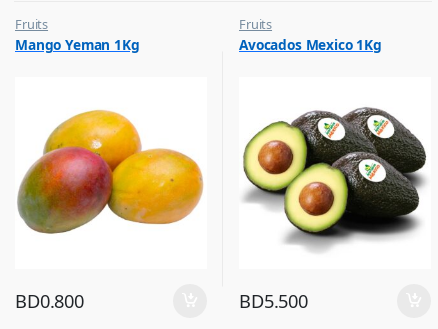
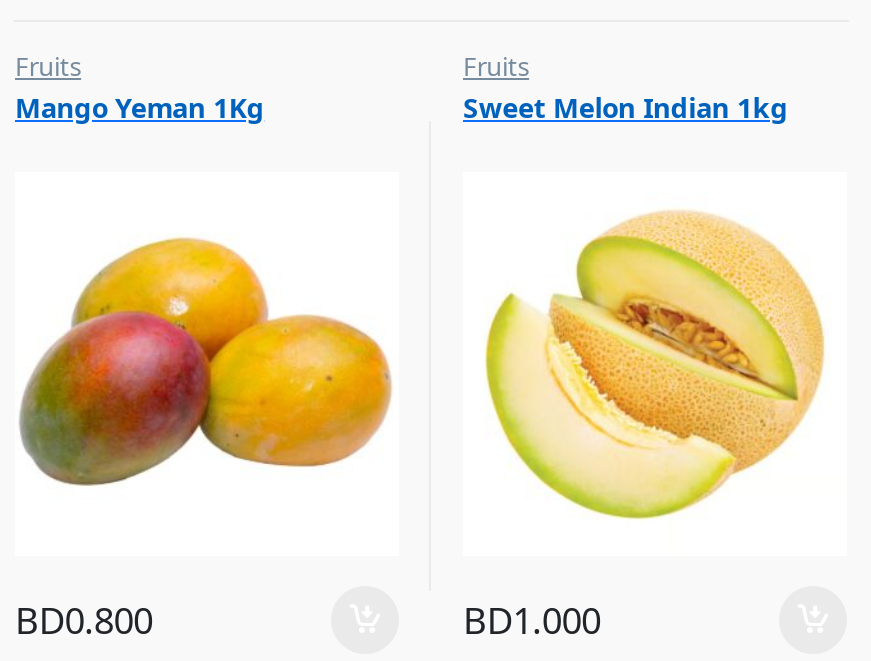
- Avocados Mexico 1Kg
+ Sweet Melon Indian 1kg

- [image]
- BD5.500
+ [image]
+ BD1.000
